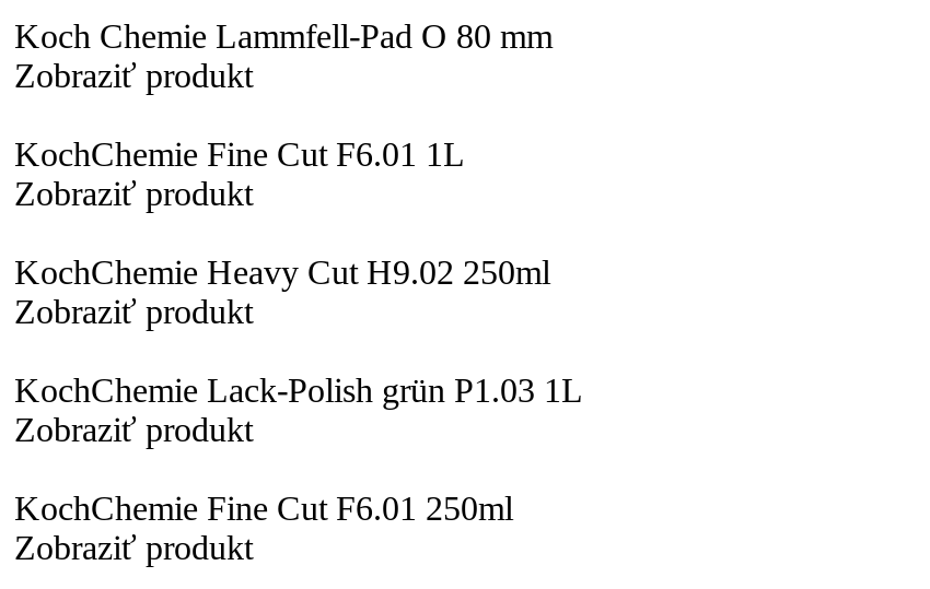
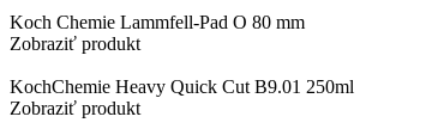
- KochChemie Fine Cut F6.01 1L
- Zobraziť produkt
- KochChemie Heavy Cut H9.02 250ml
- Zobraziť produkt
- KochChemie Lack-Polish grün P1.03 1L
- Zobraziť produkt
- KochChemie Fine Cut F6.01 250ml
+ KochChemie Heavy Quick Cut B9.01 250ml
